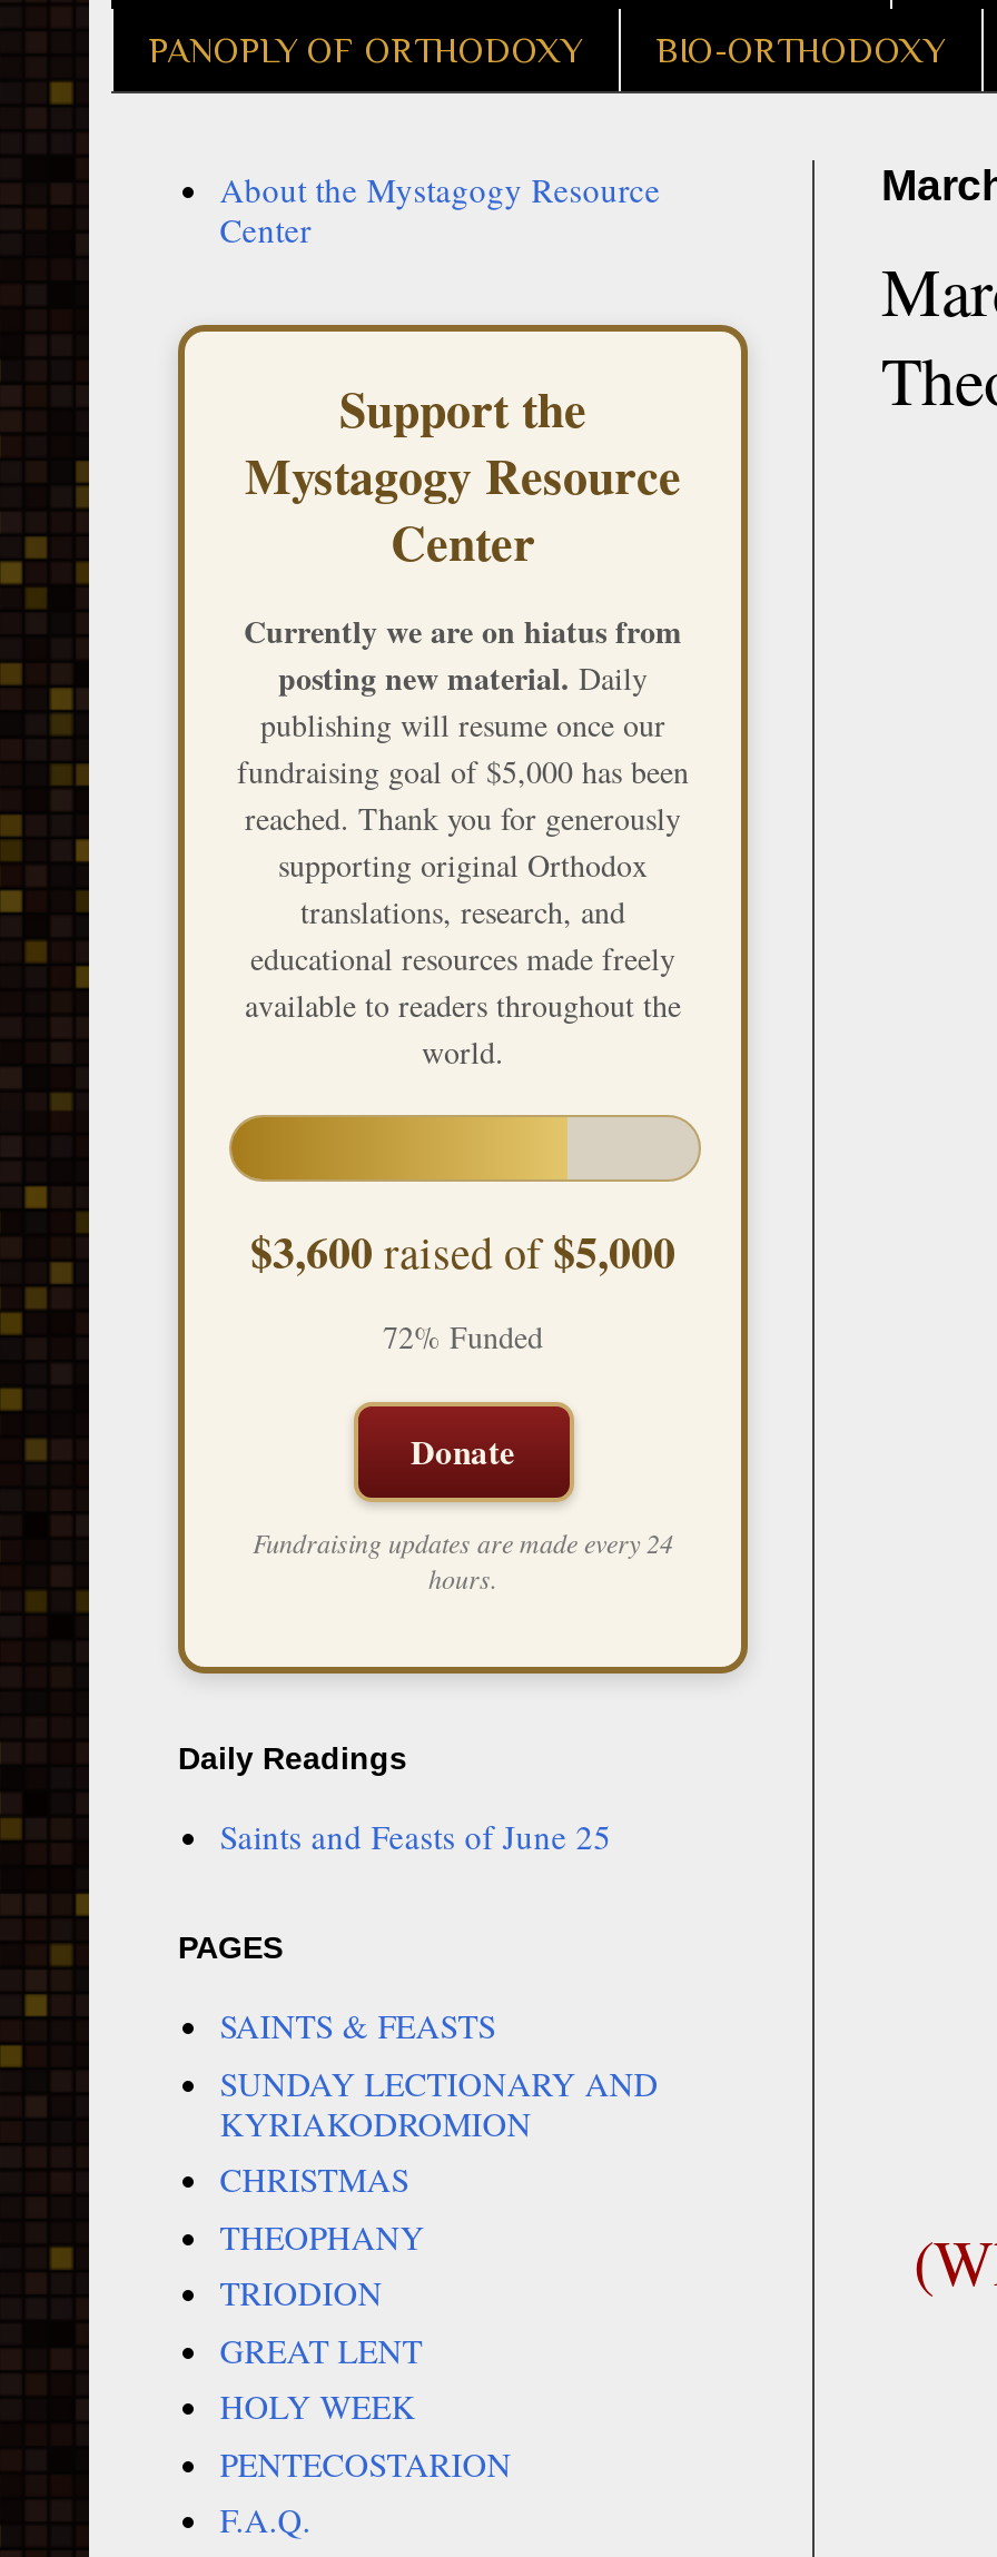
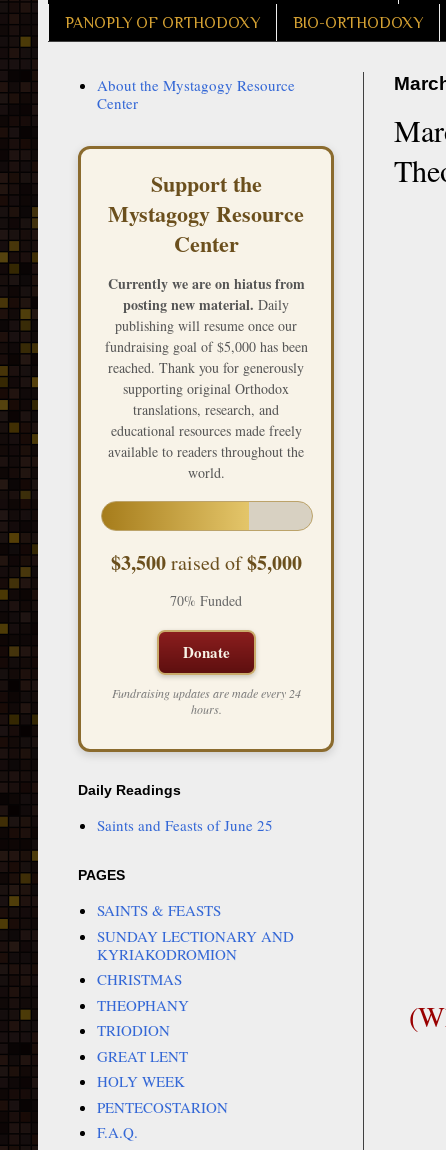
- $3,600 raised of $5,000
+ $3,500 raised of $5,000

- 72% Funded
+ 70% Funded
